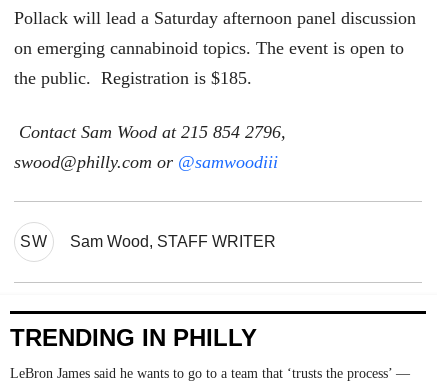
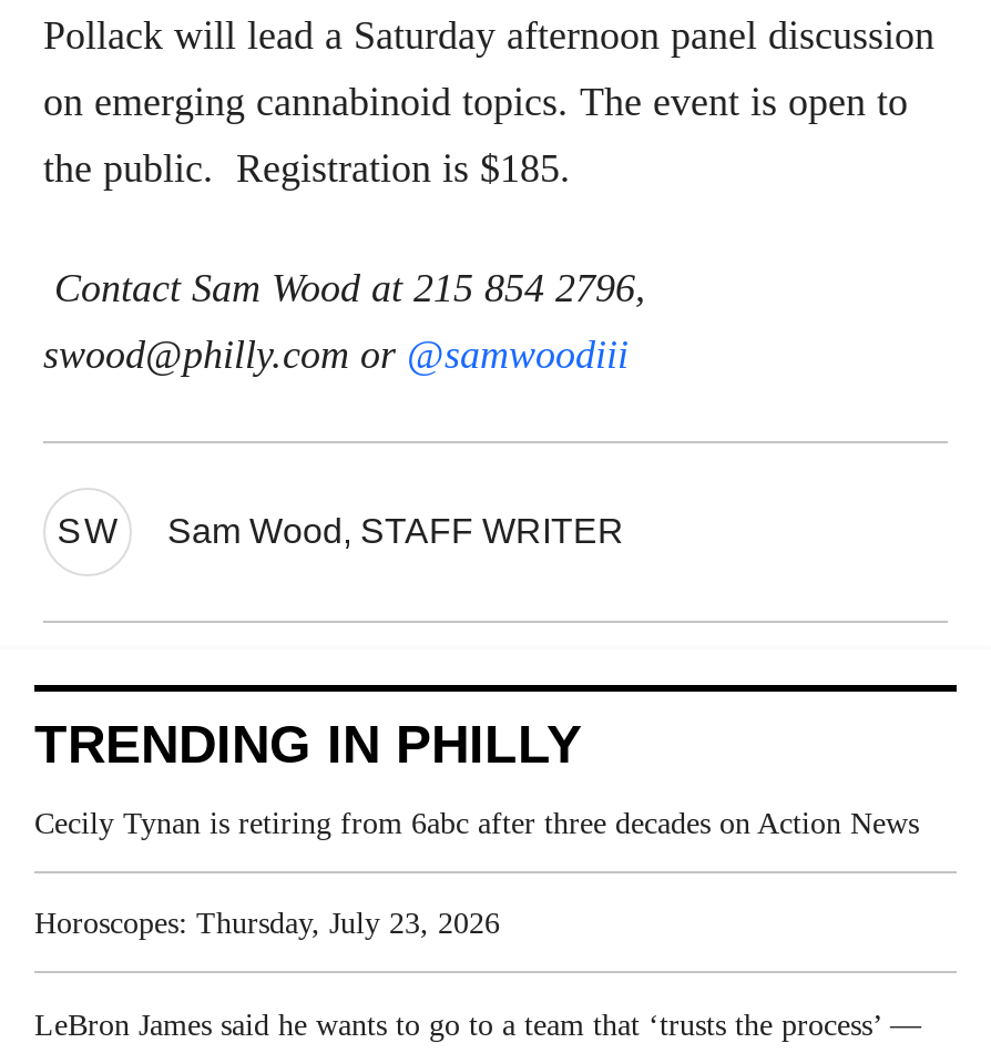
+ Cecily Tynan is retiring from 6abc after three decades on Action News
+ Horoscopes: Thursday, July 23, 2026
